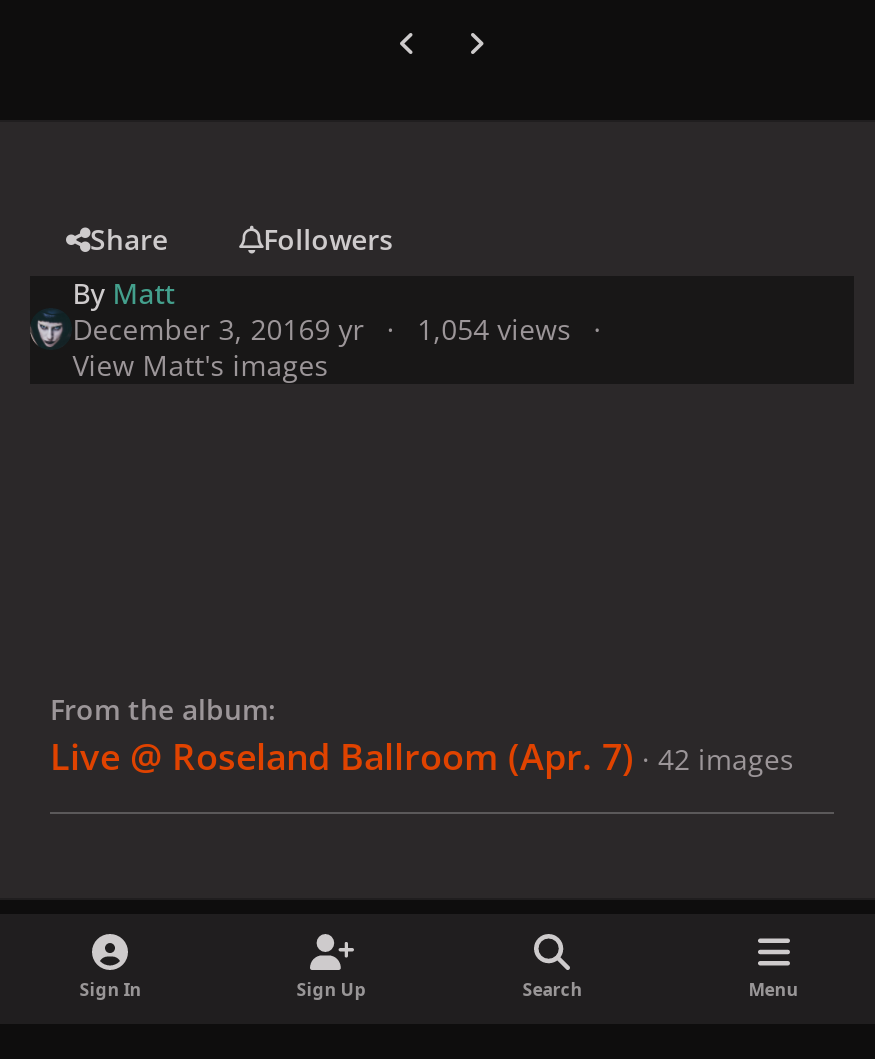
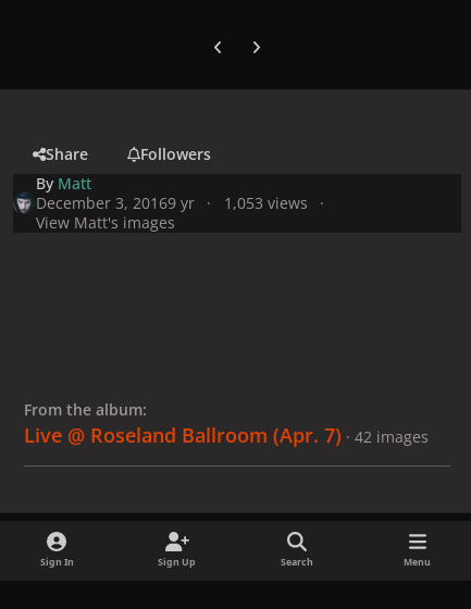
- December 3, 20169 yr 1,054 views
+ December 3, 20169 yr 1,053 views
